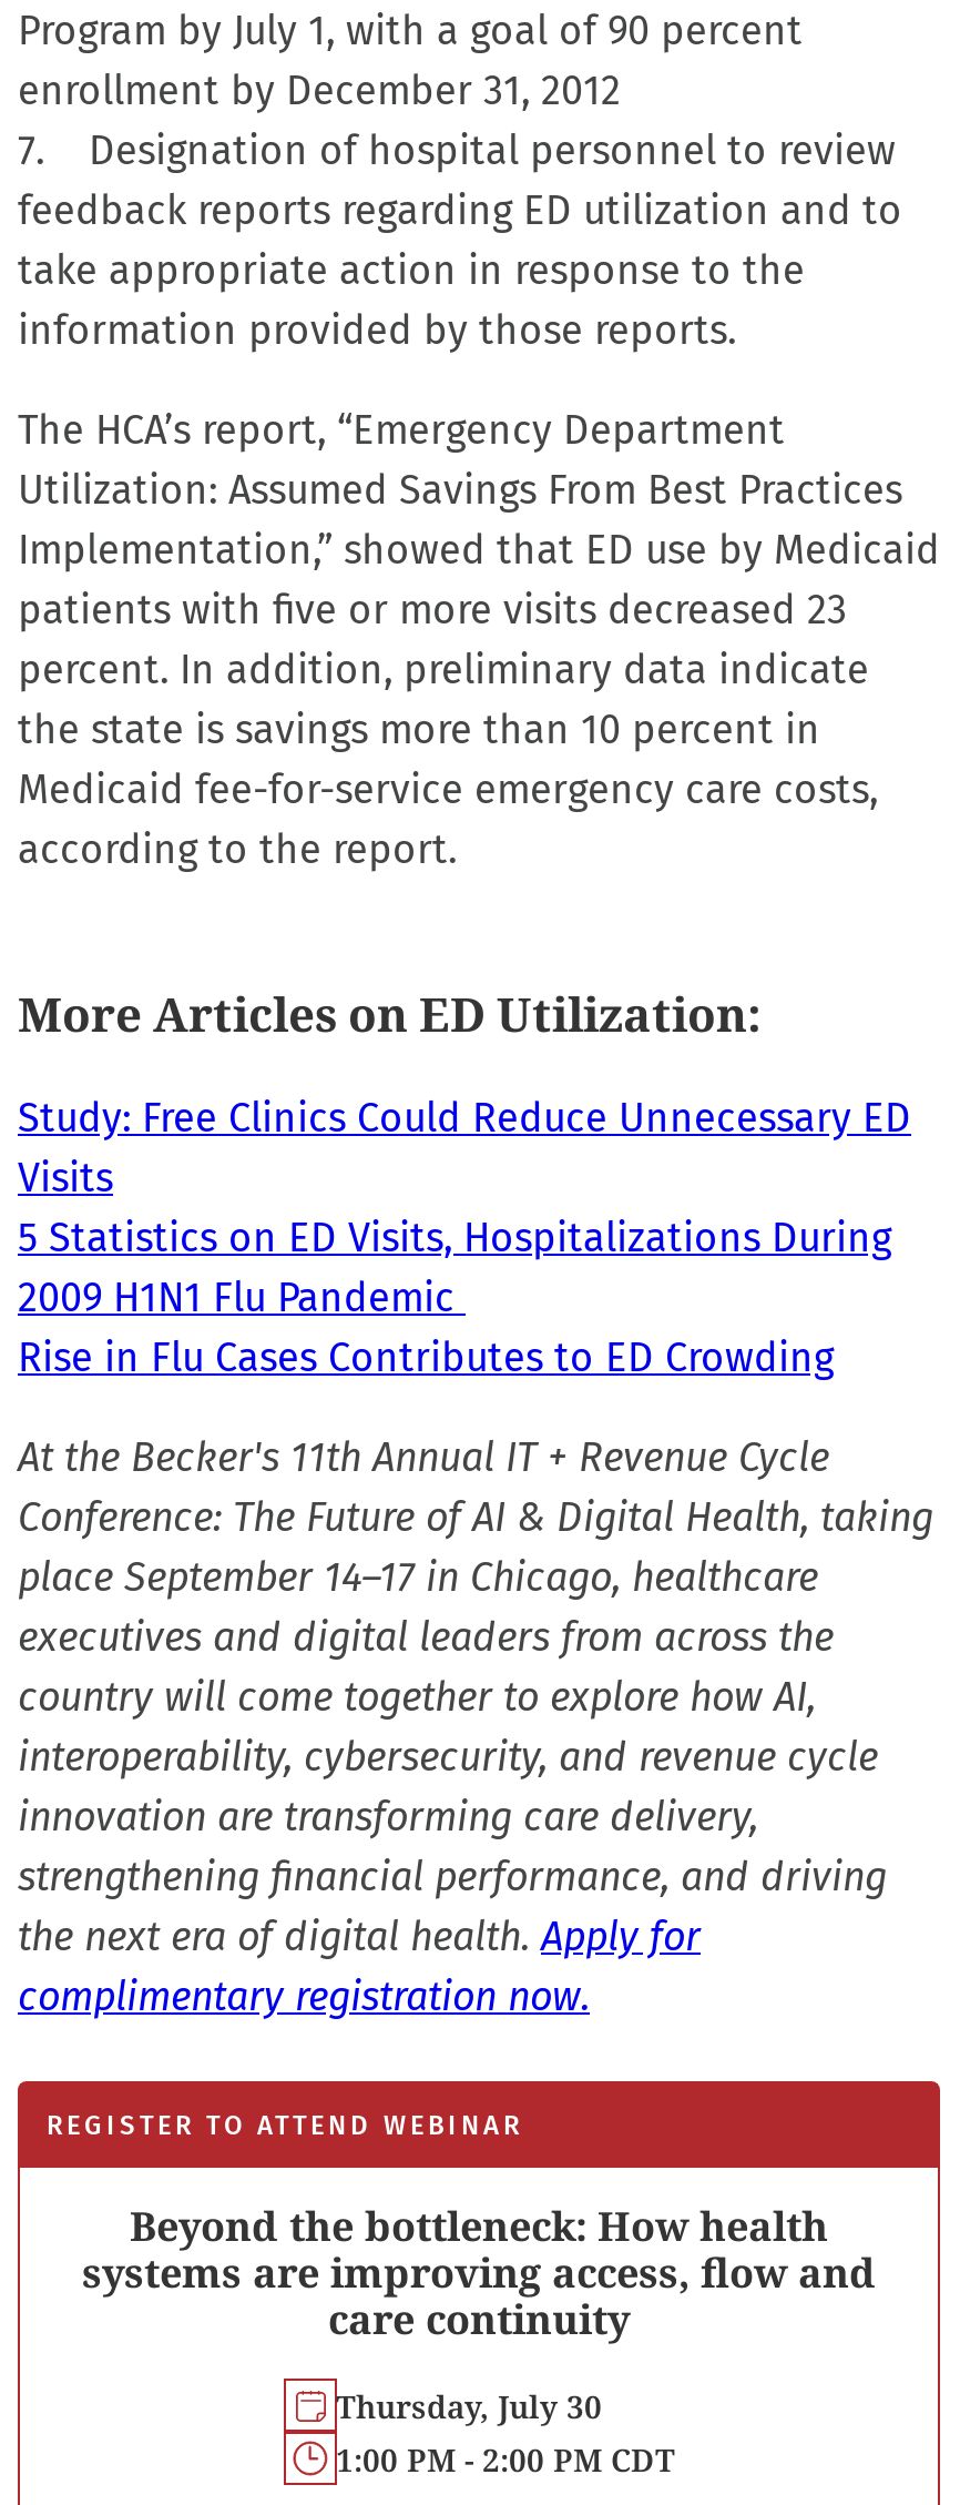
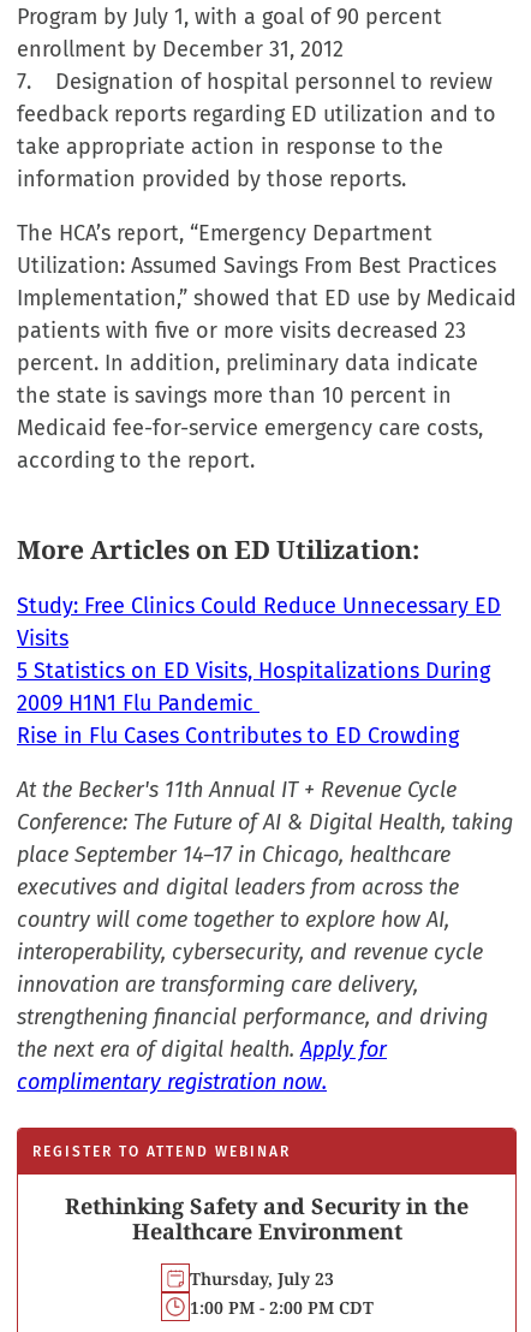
- Beyond the bottleneck: How health
- systems are improving access, flow and
- care continuity
+ Rethinking Safety and Security in the
+ Healthcare Environment

- Thursday, July 30
+ Thursday, July 23
